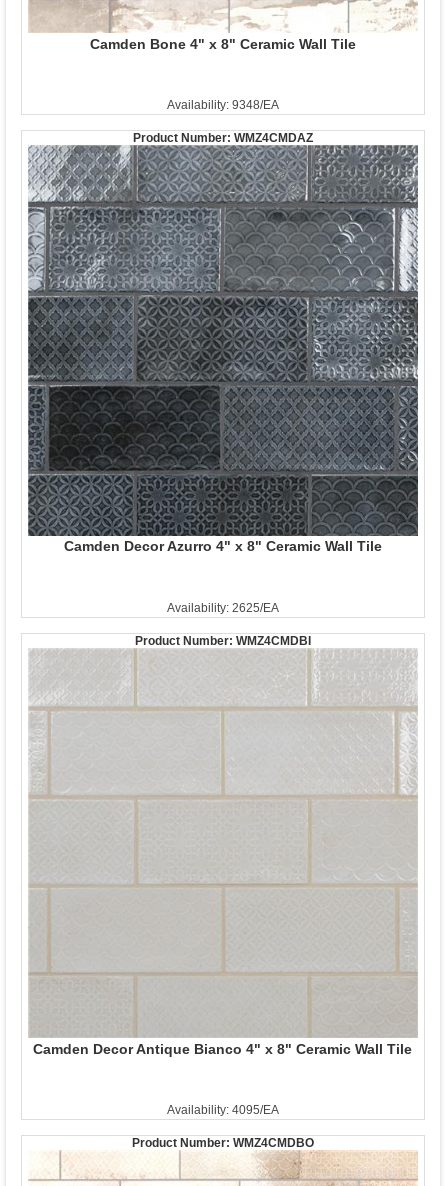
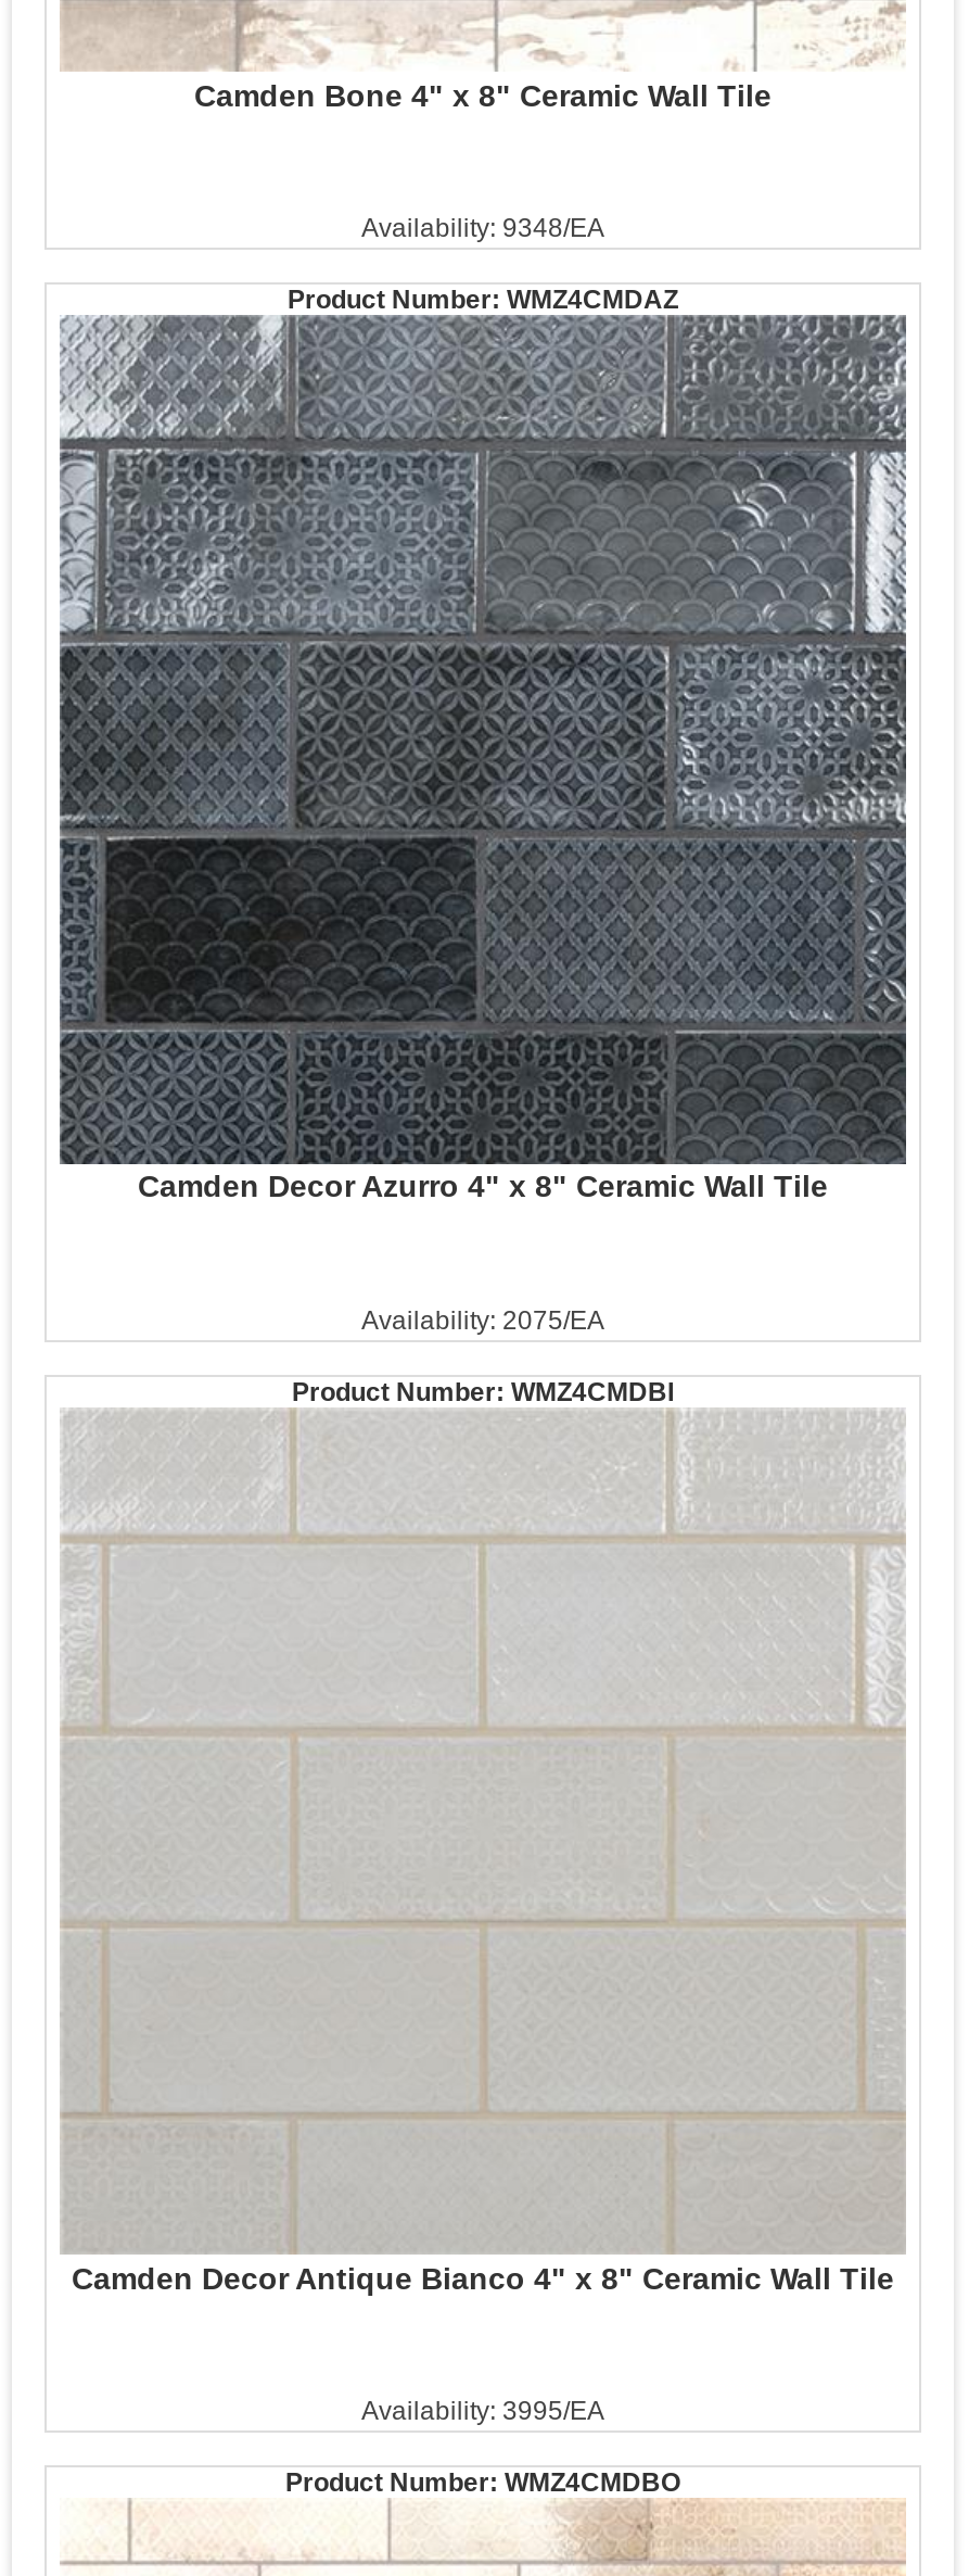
- Availability: 2625/EA
+ Availability: 2075/EA

- Availability: 4095/EA
+ Availability: 3995/EA
